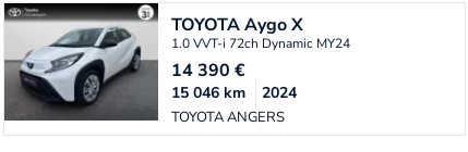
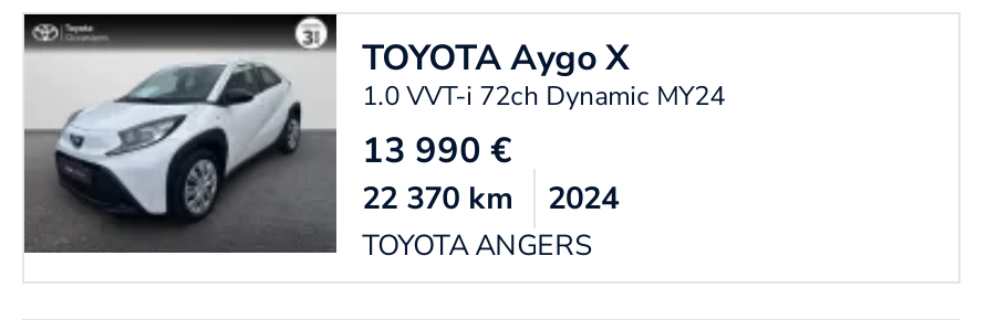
- 14 390 €
+ 13 990 €

- 15 046 km 2024
+ 22 370 km 2024
